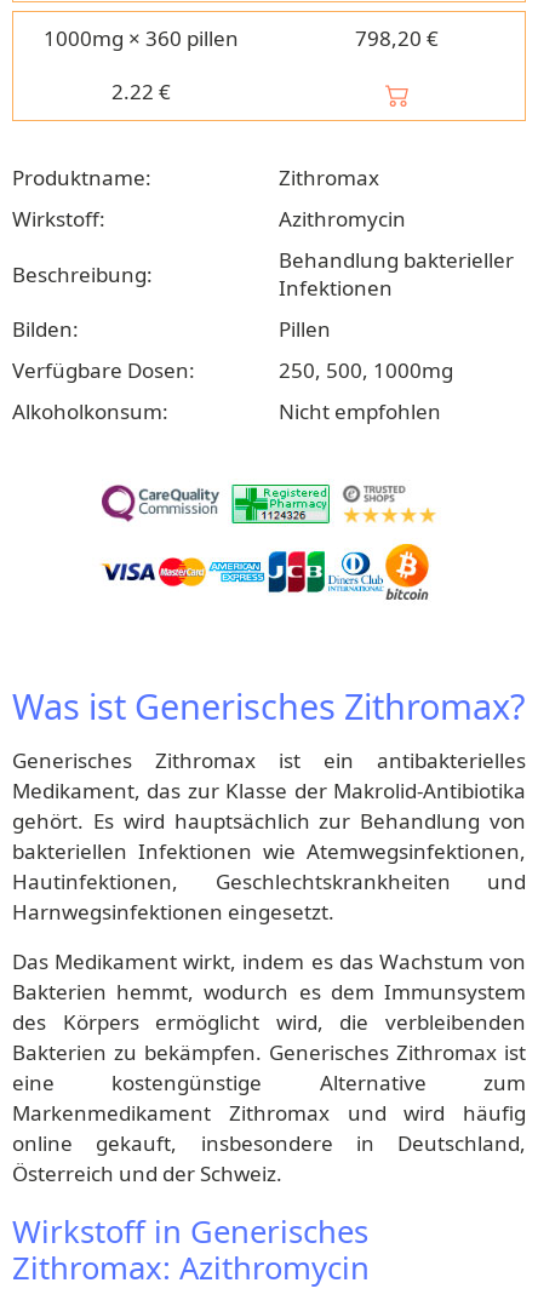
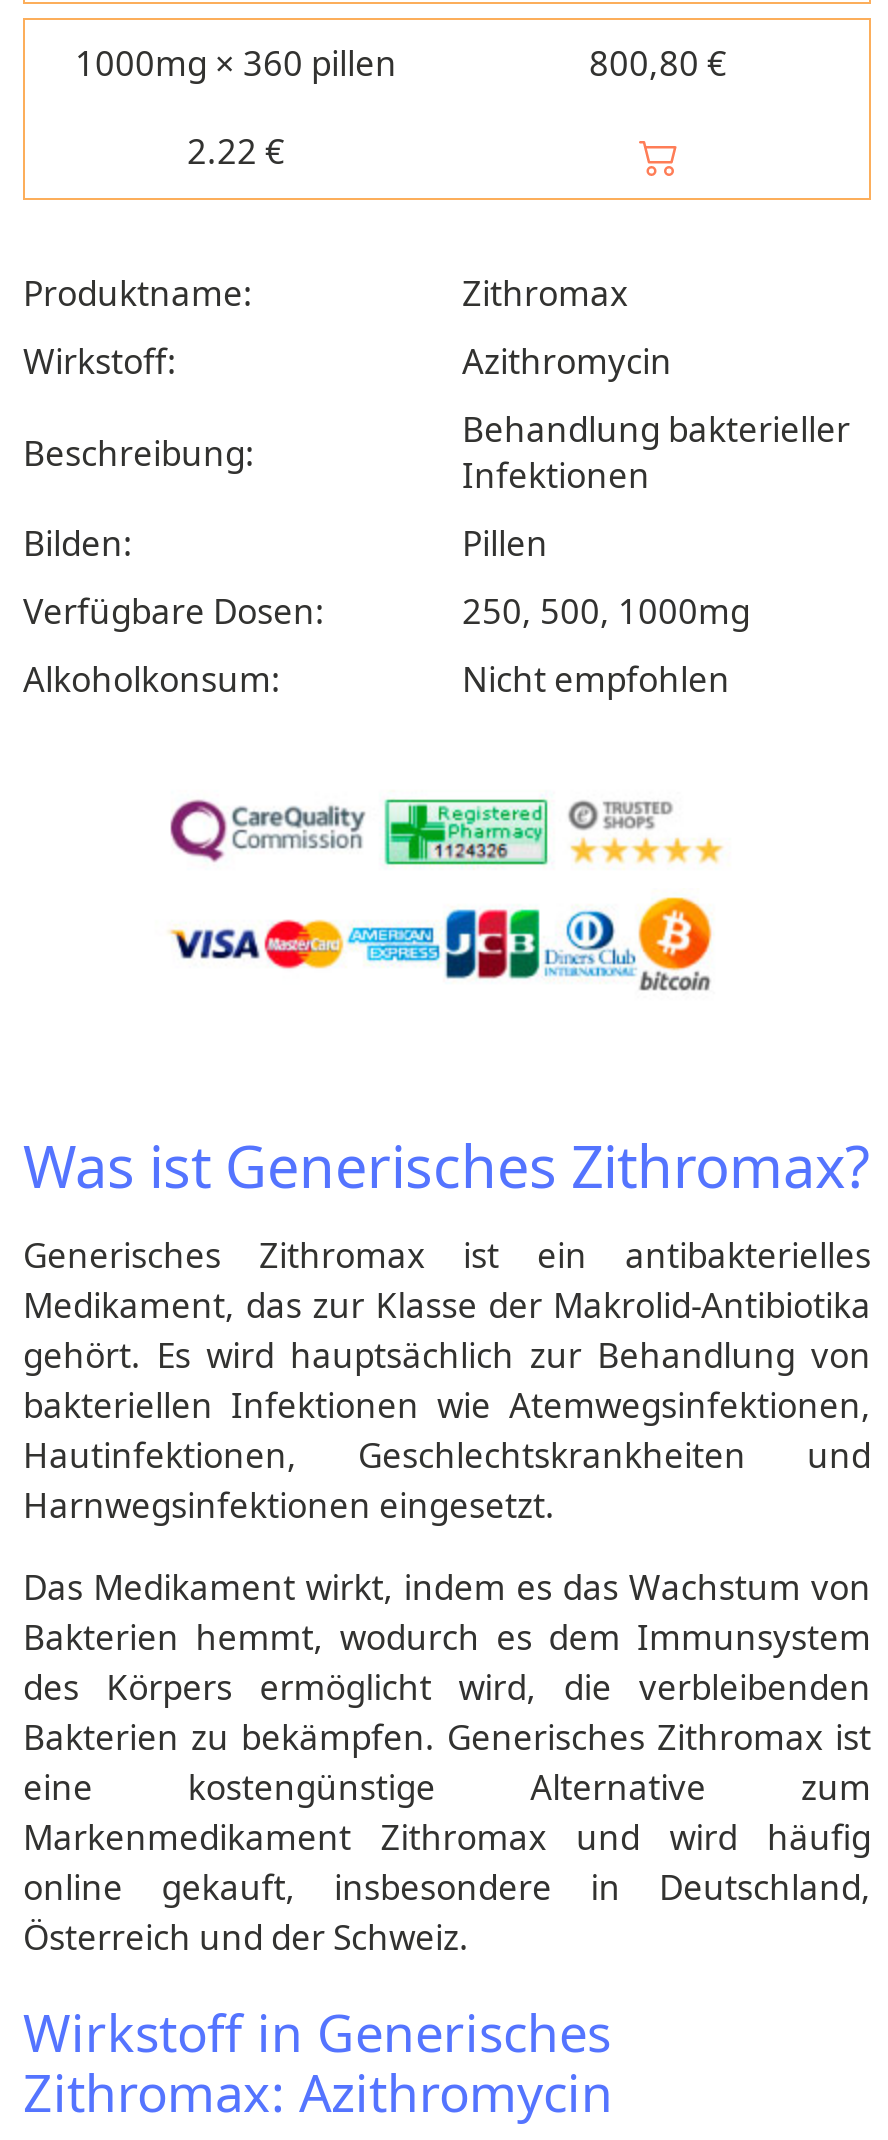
- 798,20 €
+ 800,80 €
